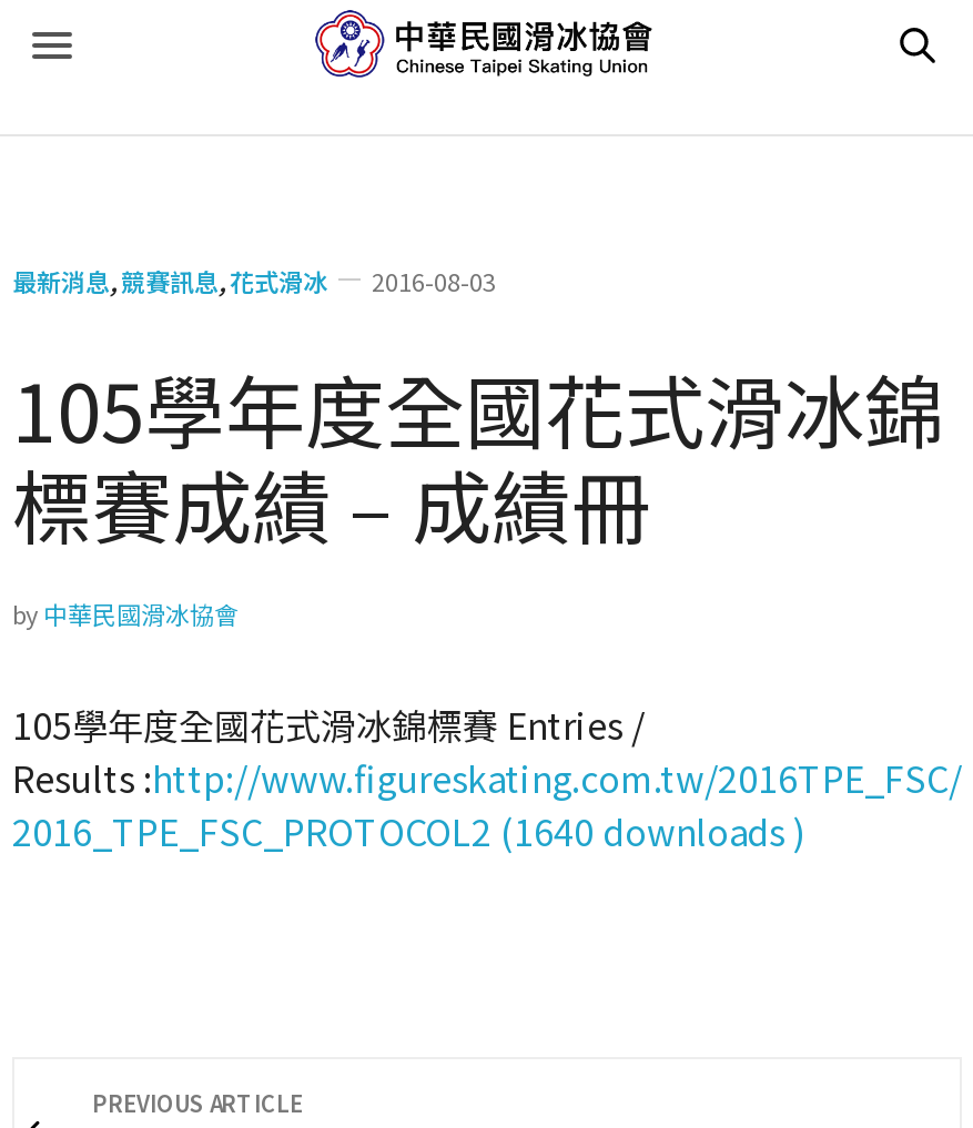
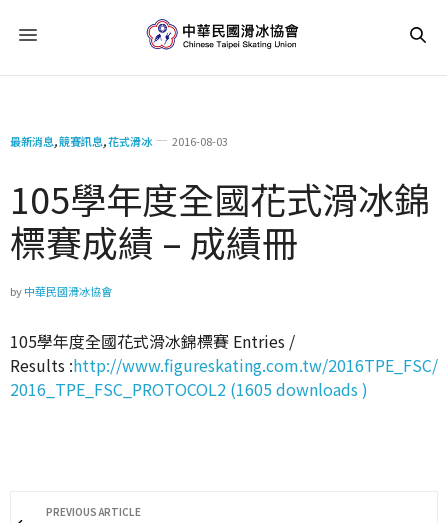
- 2016_TPE_FSC_PROTOCOL2 (1640 downloads )
+ 2016_TPE_FSC_PROTOCOL2 (1605 downloads )
